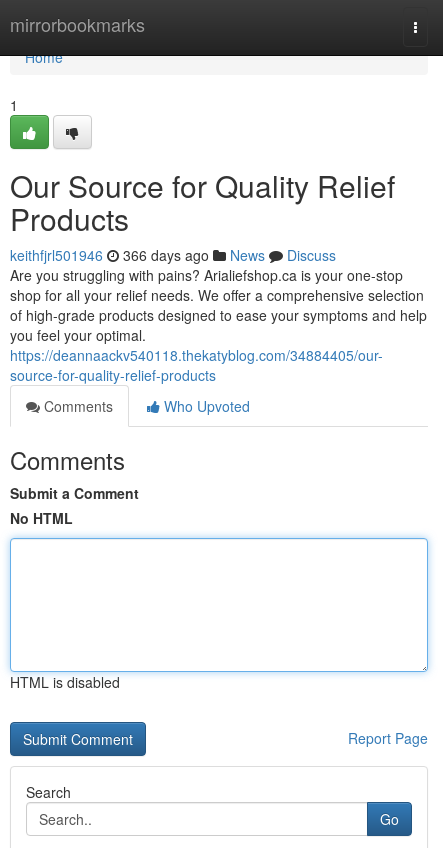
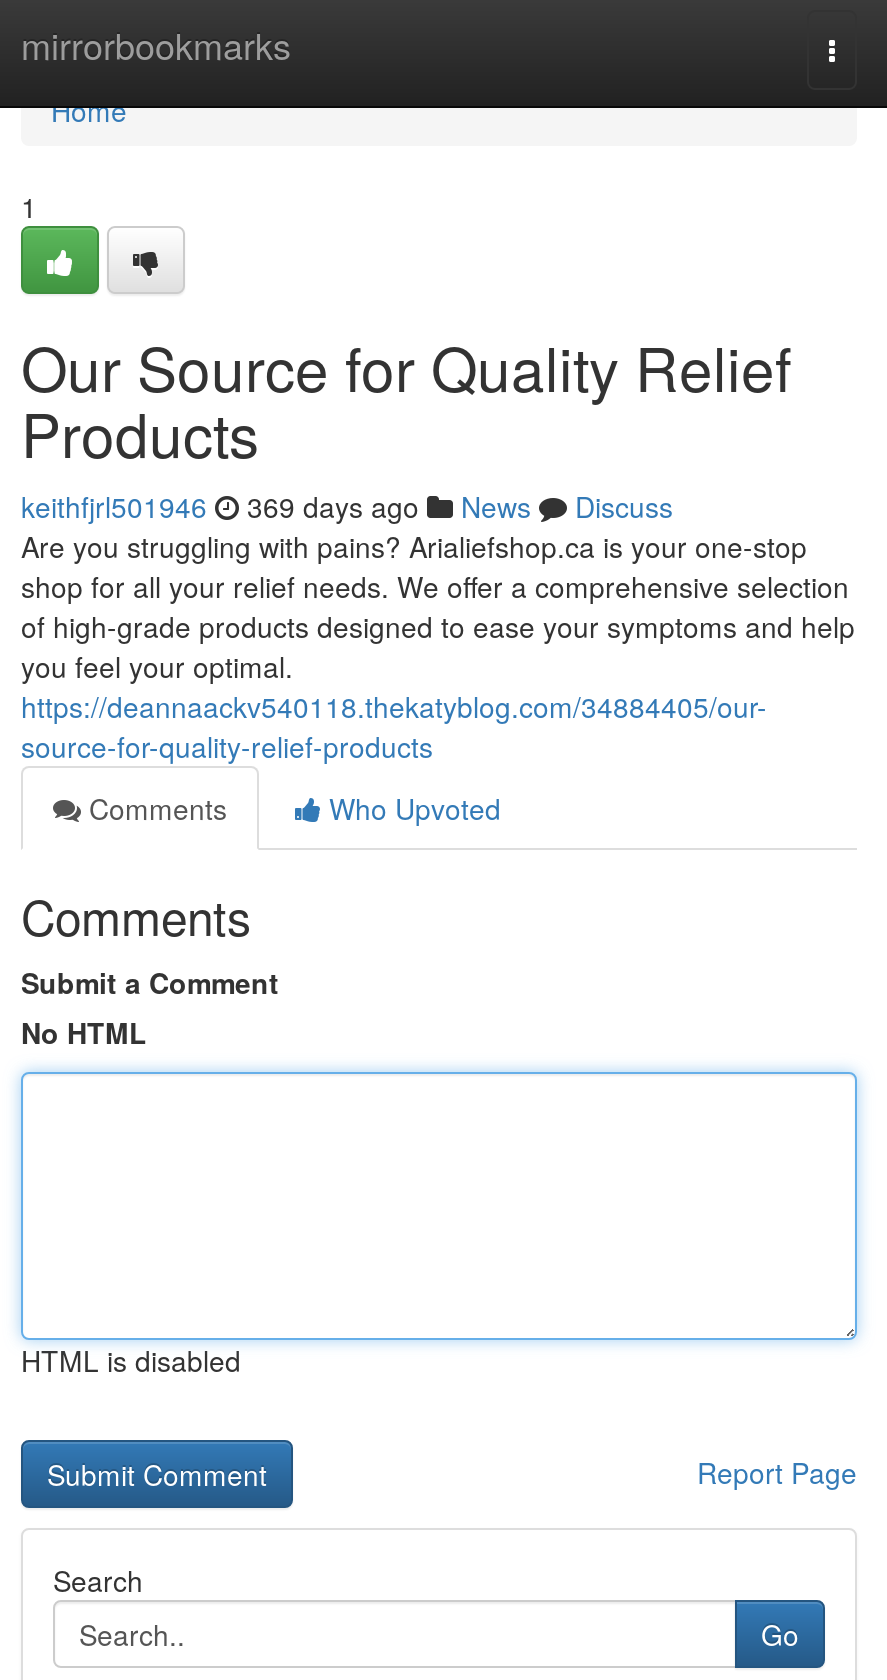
- keithfjrl501946 366 days ago News Discuss
+ keithfjrl501946 369 days ago News Discuss
